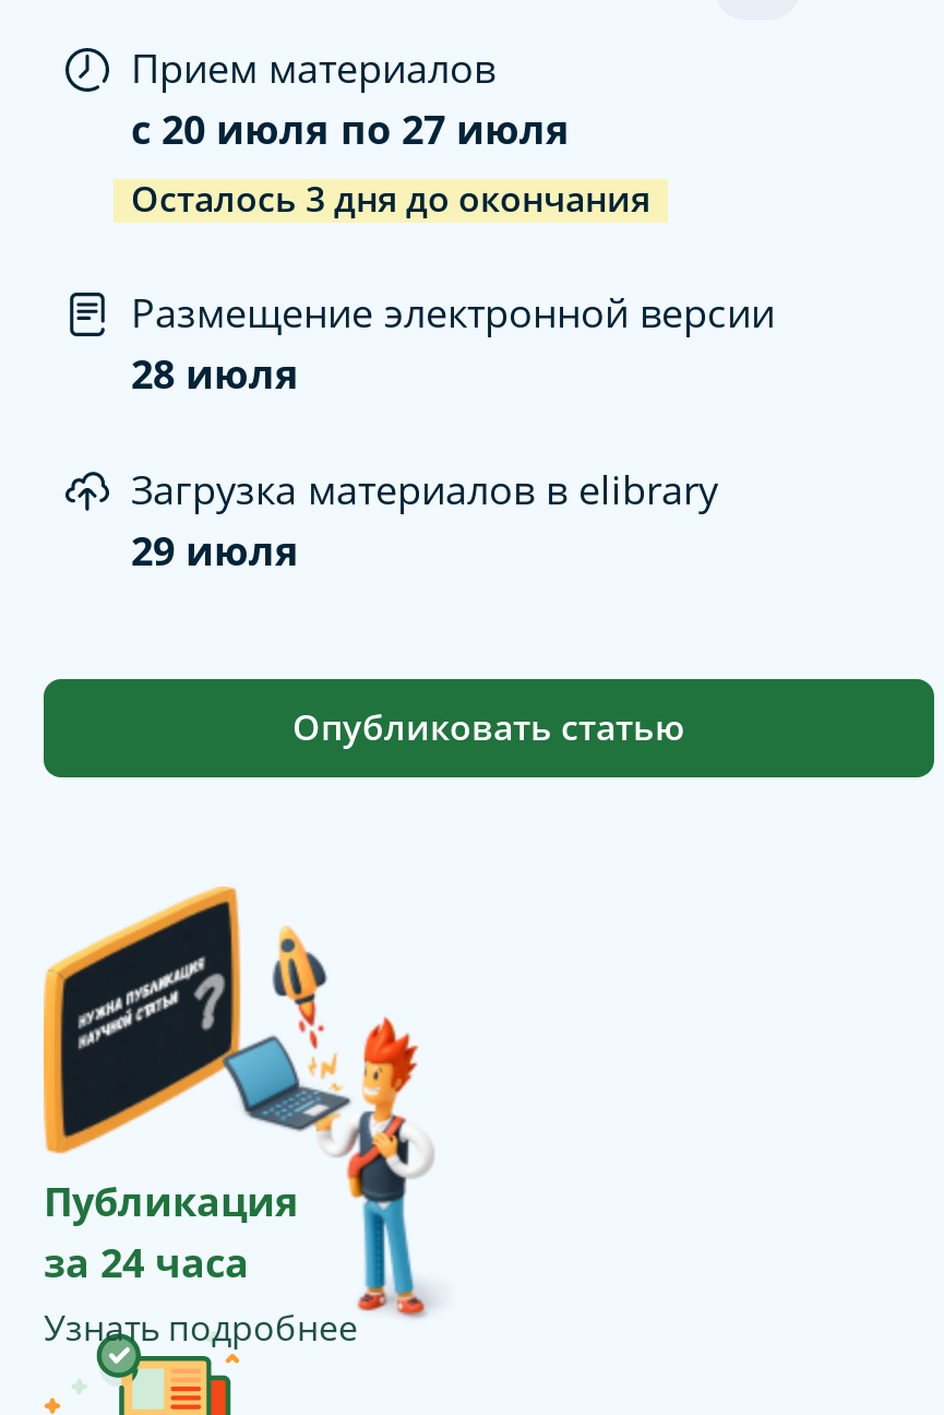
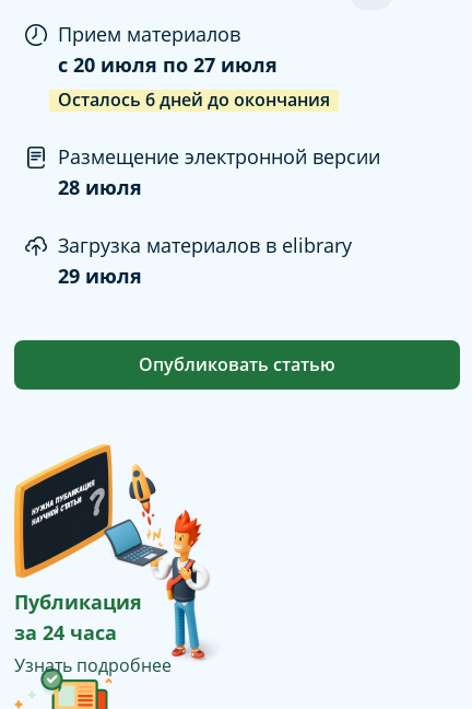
- Осталось 3 дня до окончания
+ Осталось 6 дней до окончания
